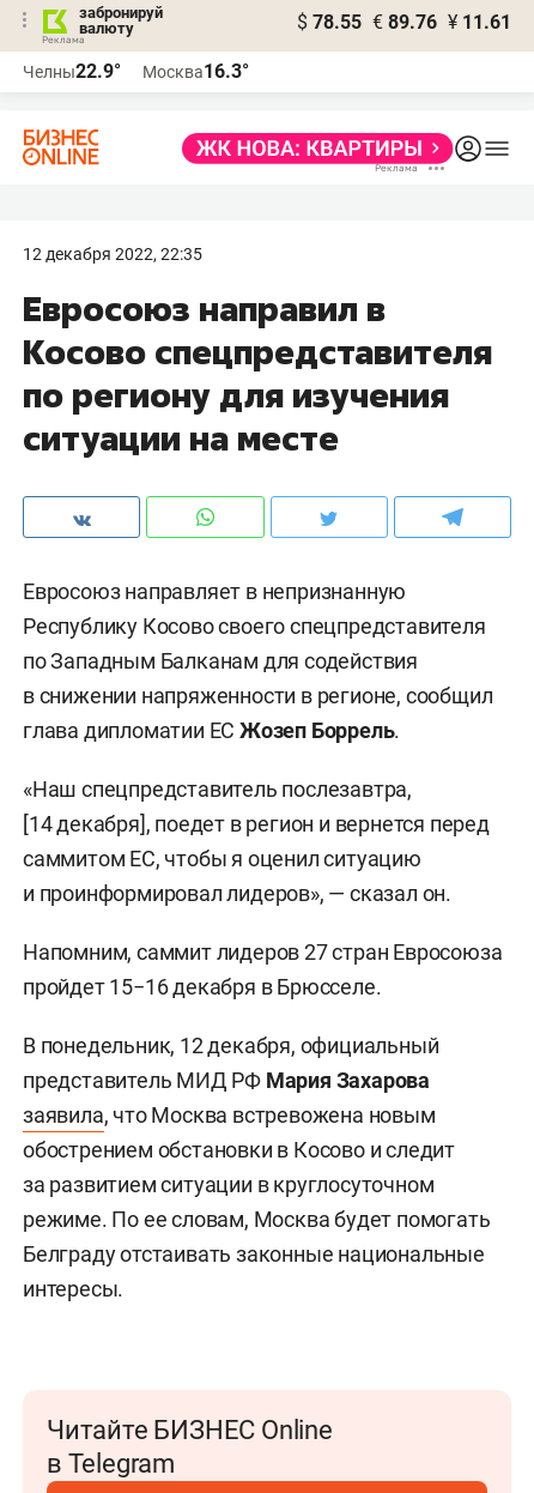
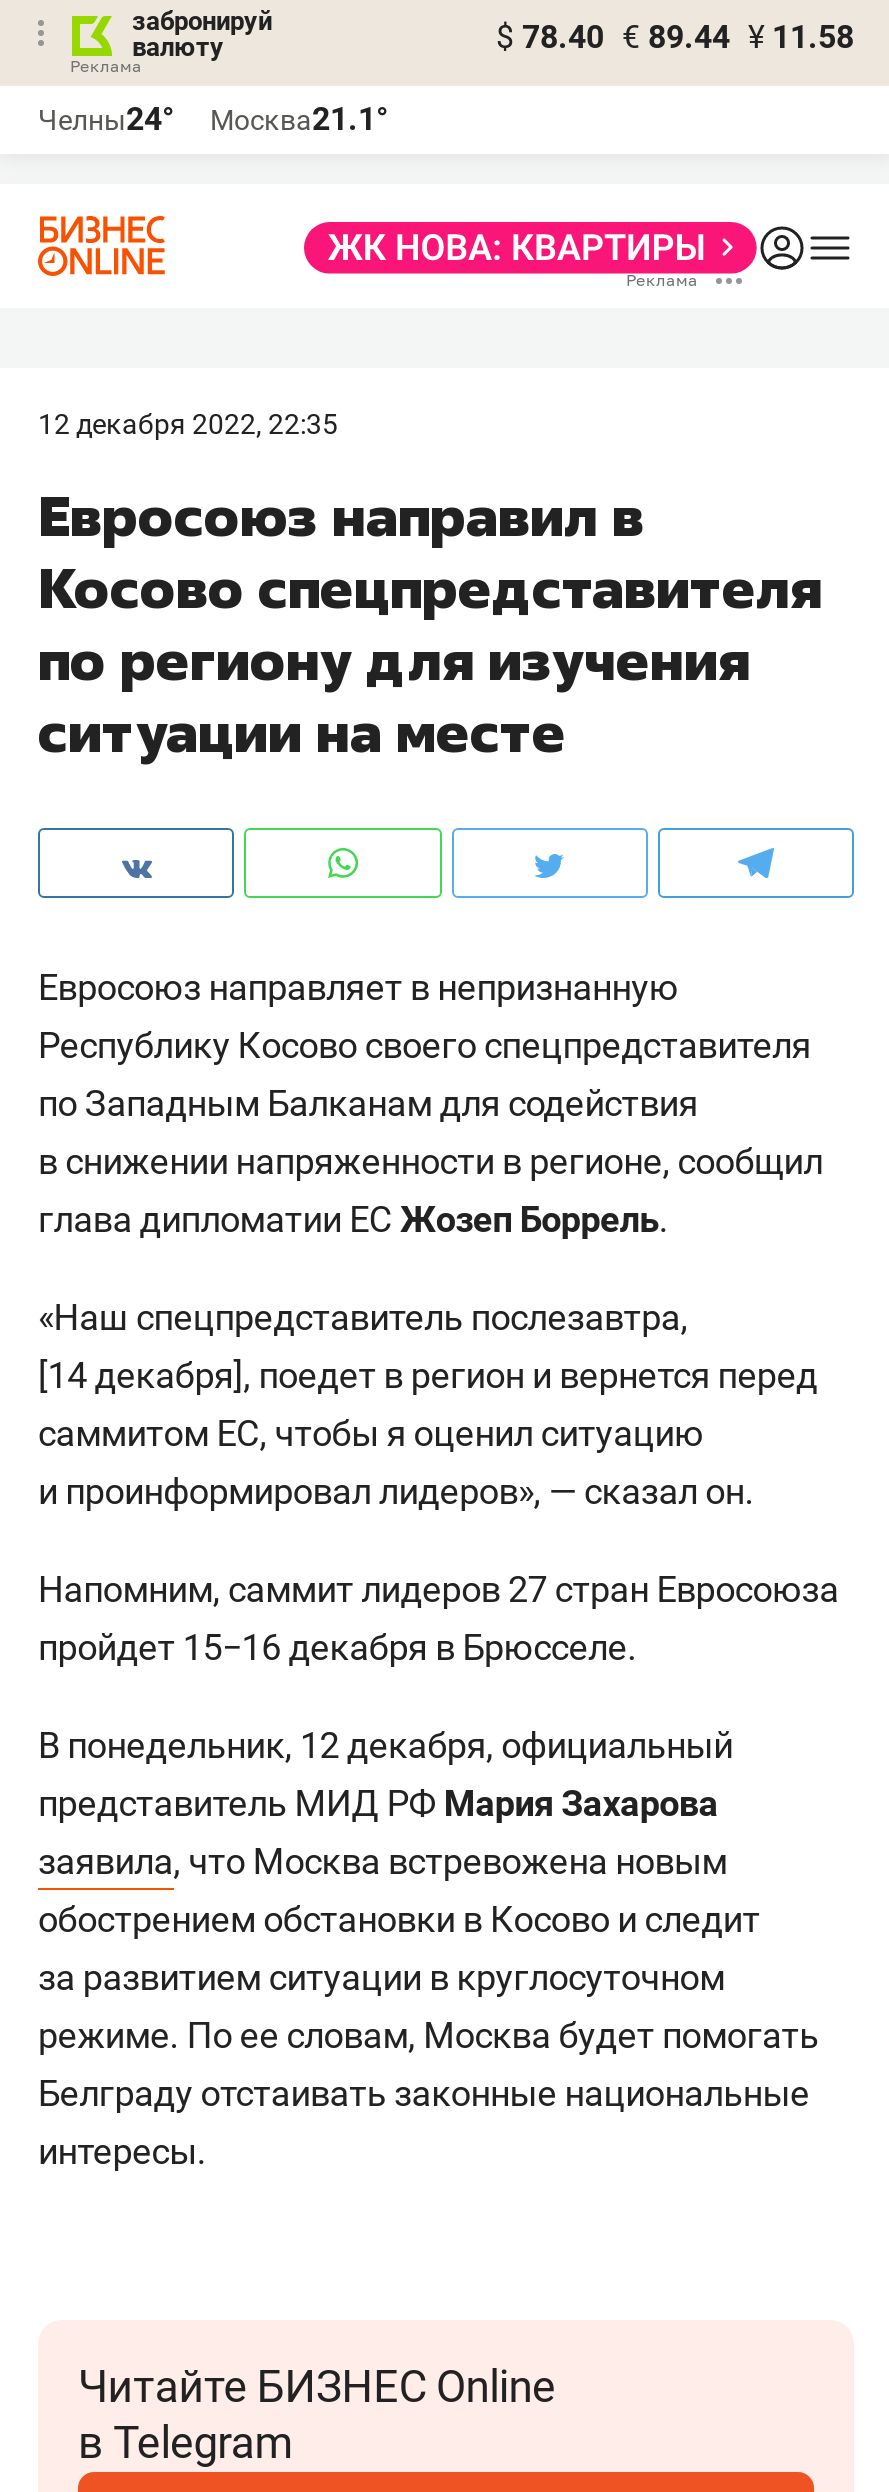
- $ 78.55 € 89.76 ¥ 11.61
+ $ 78.40 € 89.44 ¥ 11.58

- Челны22.9°
+ Челны24°

- Москва16.3°
+ Москва21.1°
